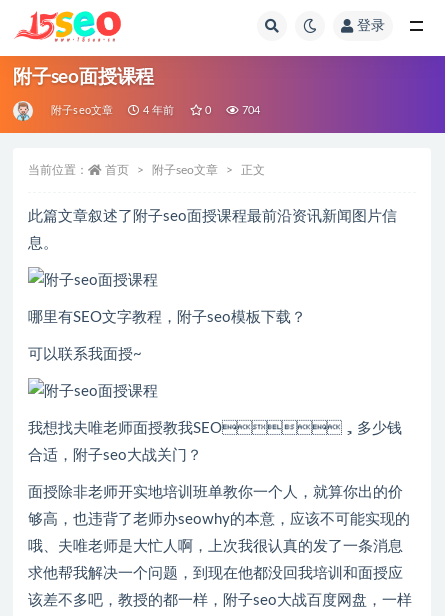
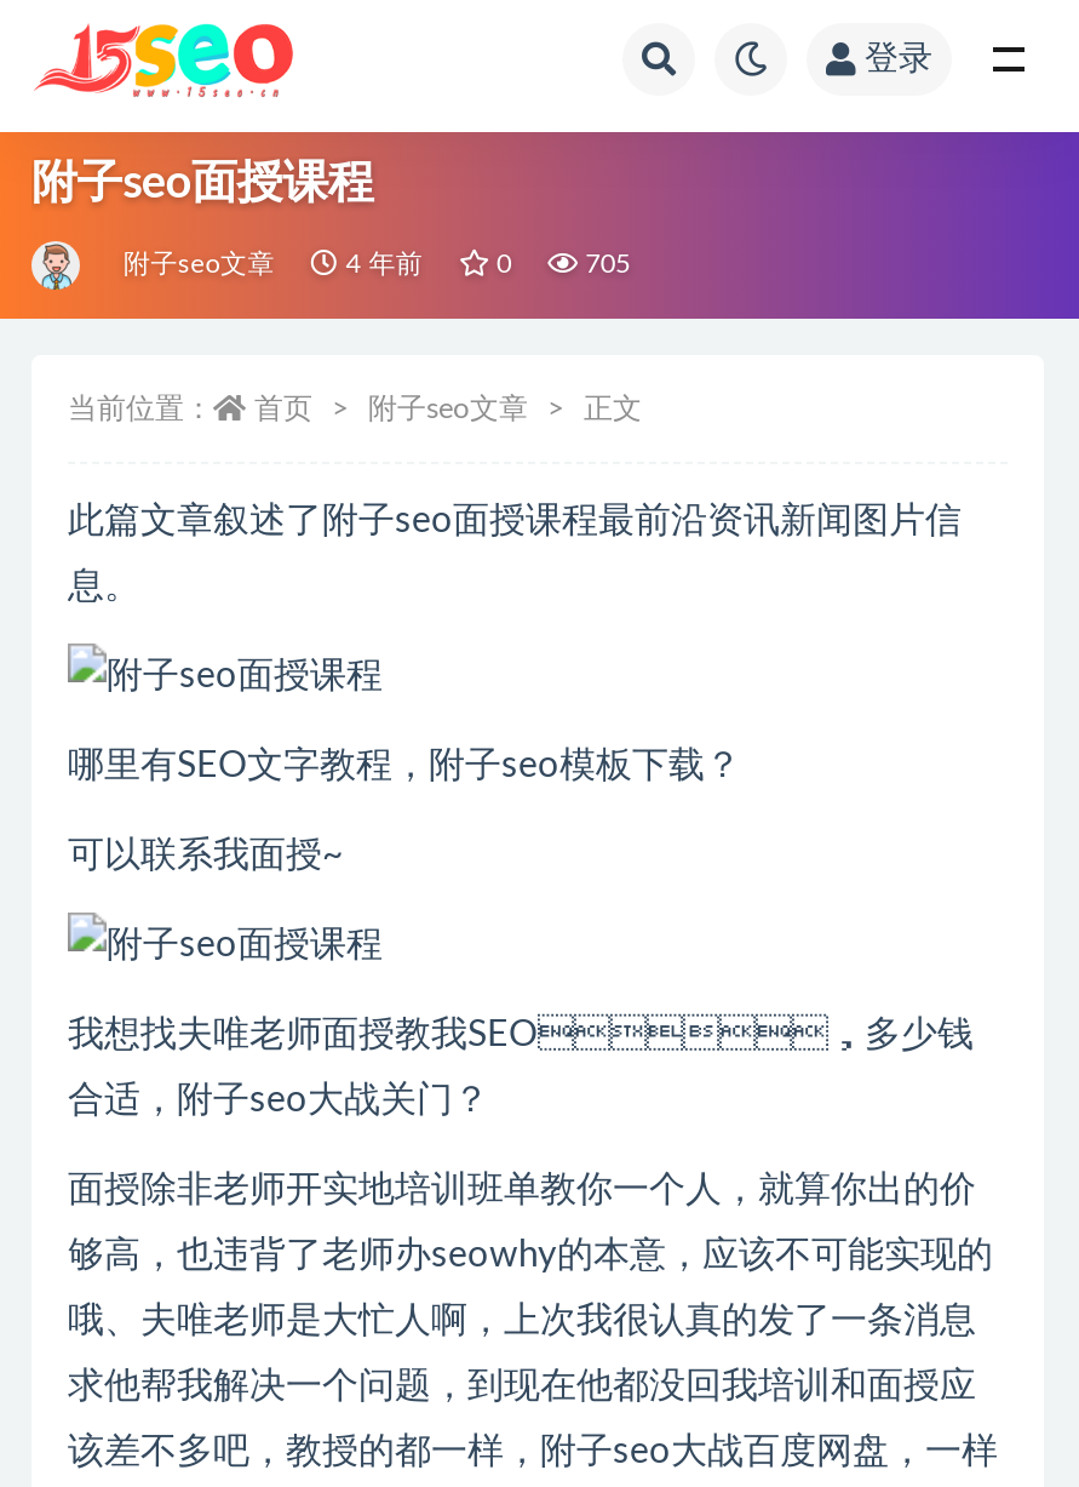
- 704
+ 705
